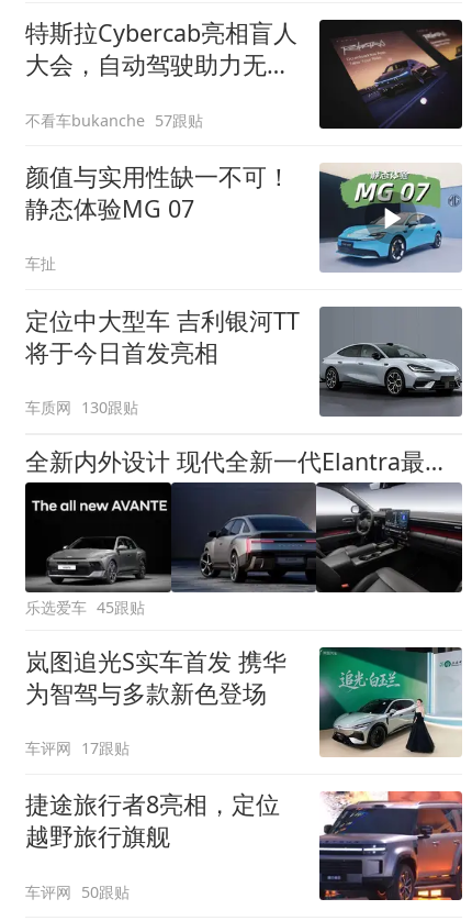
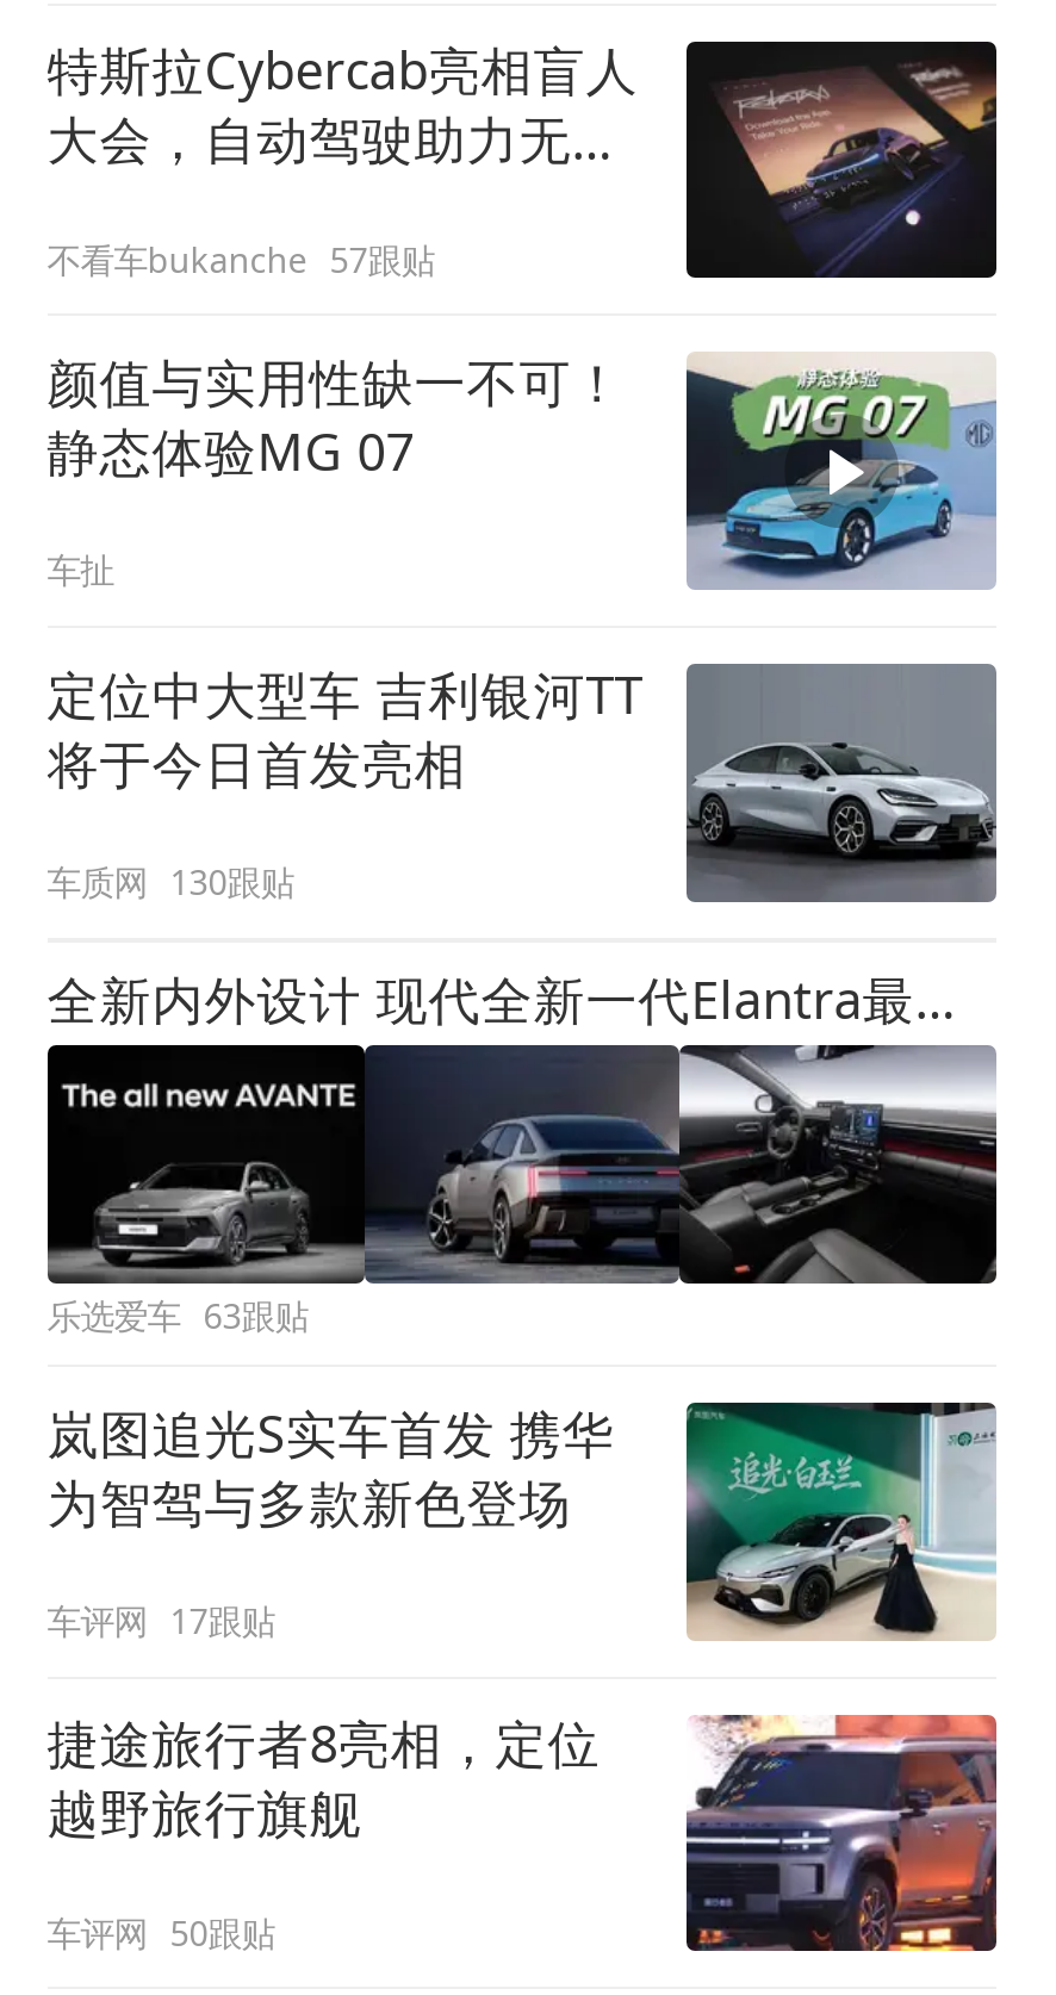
- 乐选爱车 45跟贴
+ 乐选爱车 63跟贴
